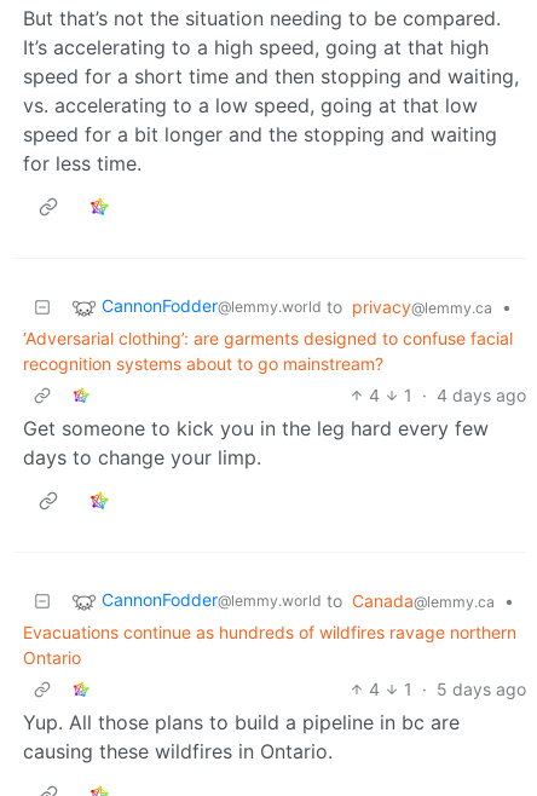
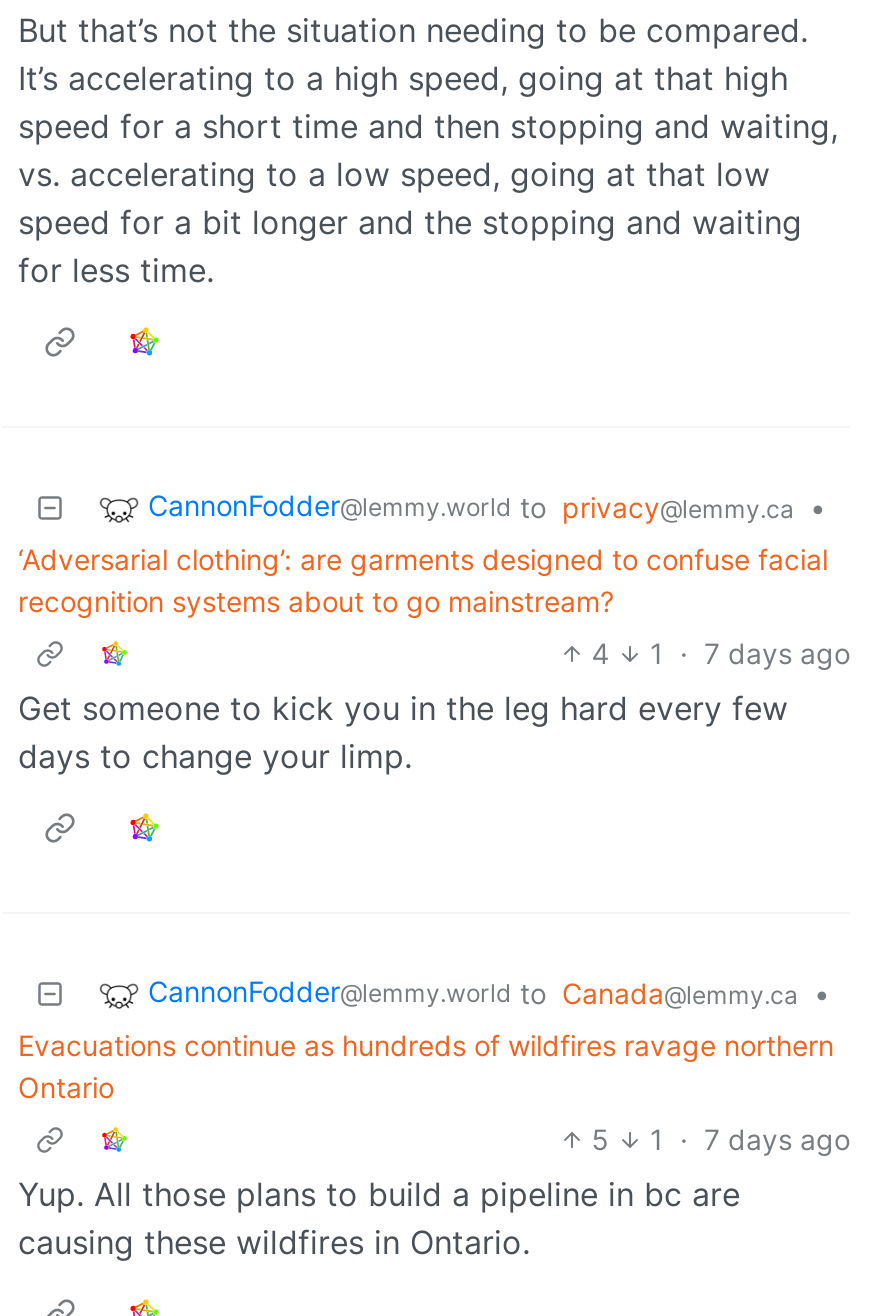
- 4 1 · 4 days ago
+ 4 1 · 7 days ago

- 4
+ 5

- 1 · 5 days ago
+ 1 · 7 days ago
